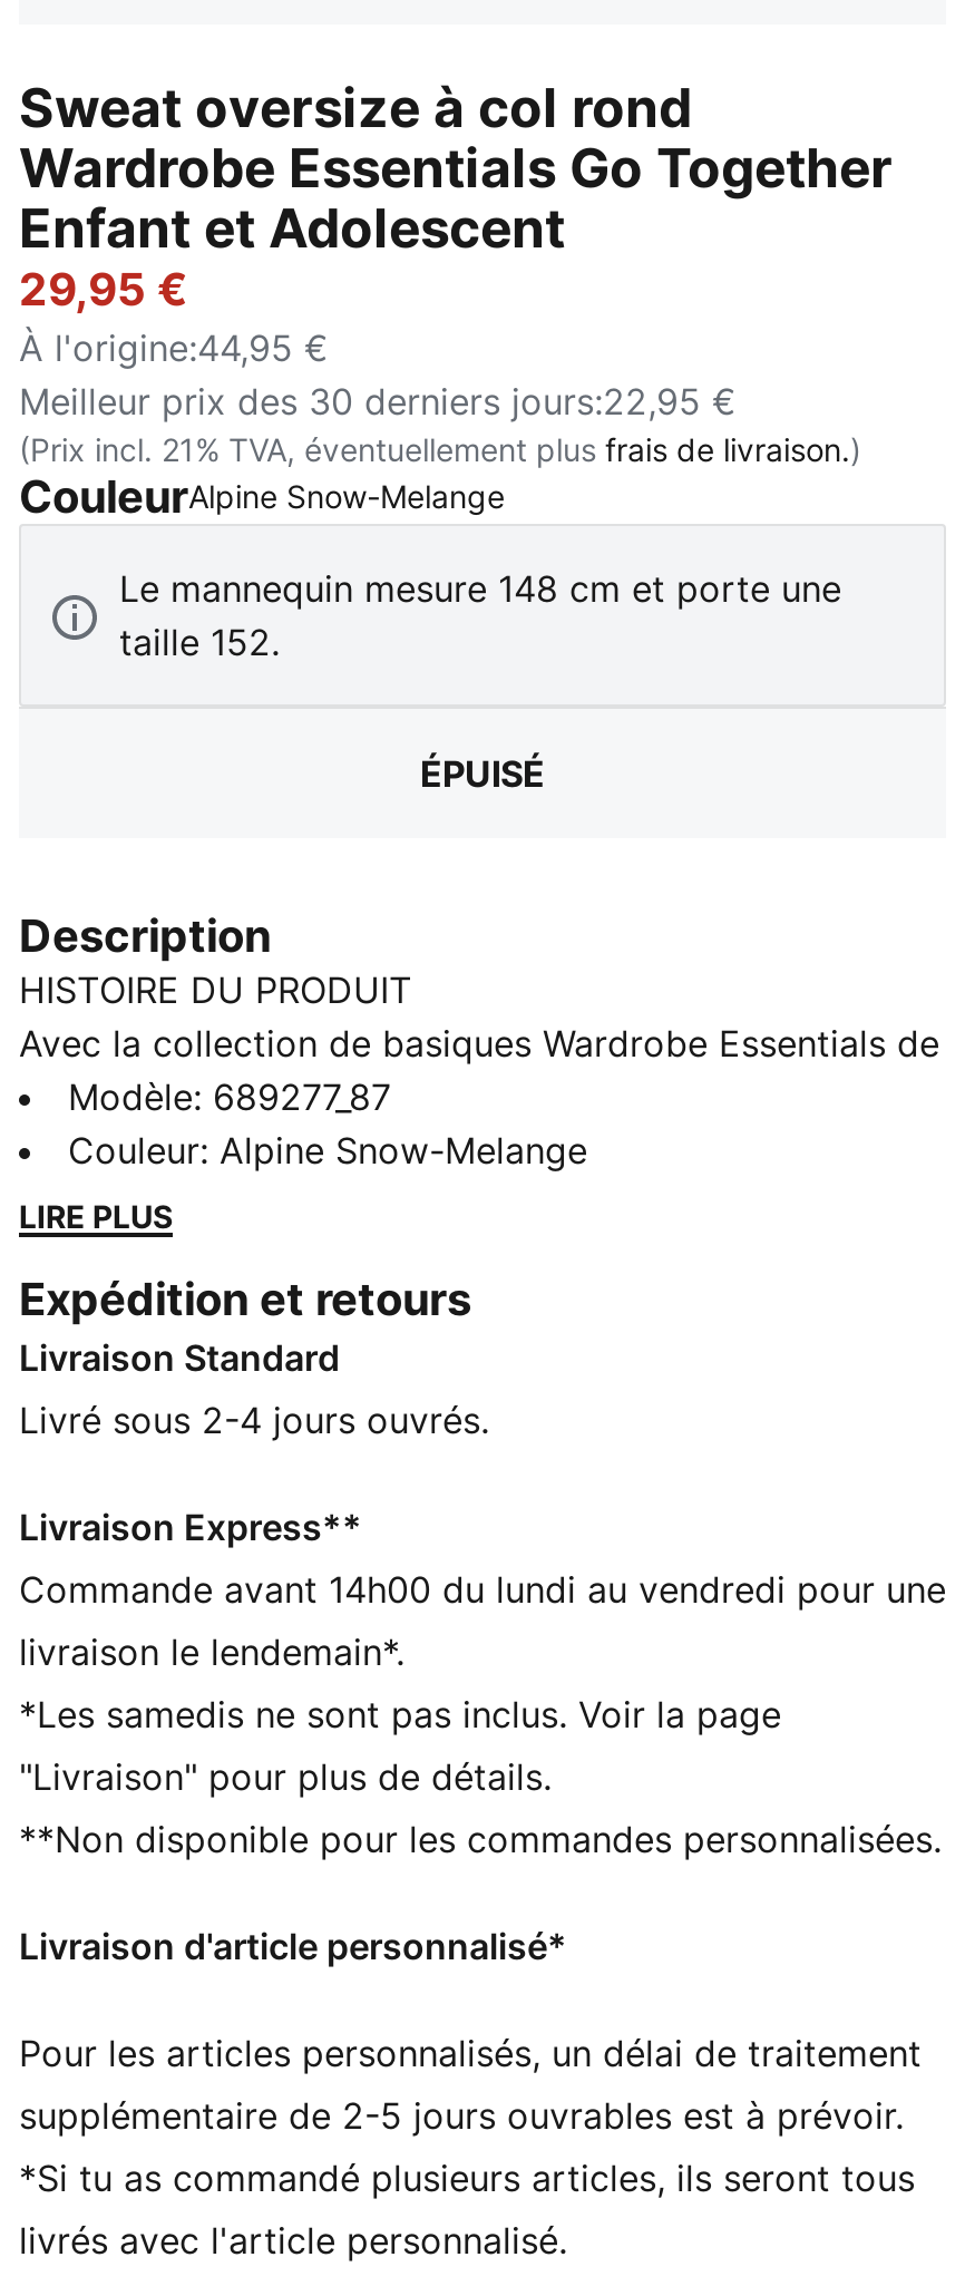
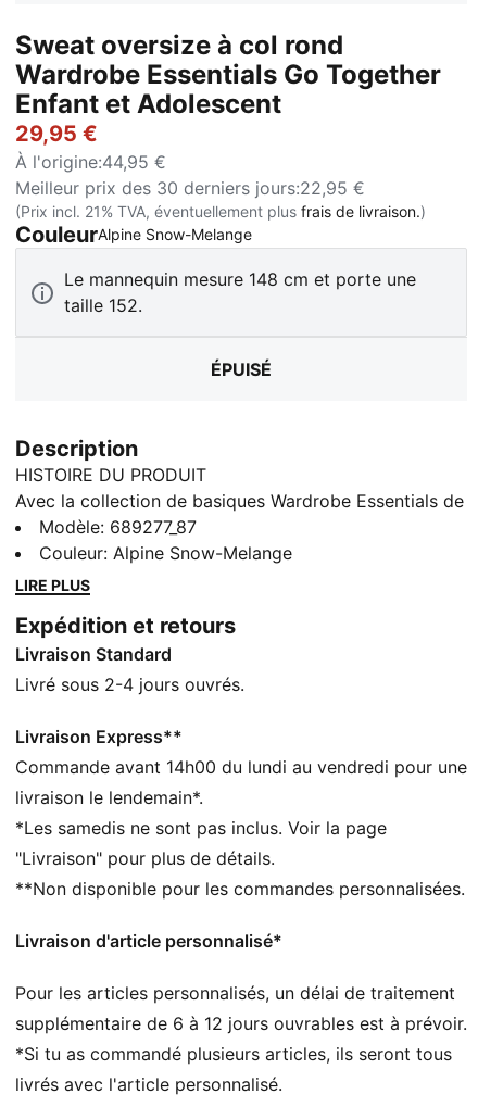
- supplémentaire de 2-5 jours ouvrables est à prévoir.
+ supplémentaire de 6 à 12 jours ouvrables est à prévoir.
